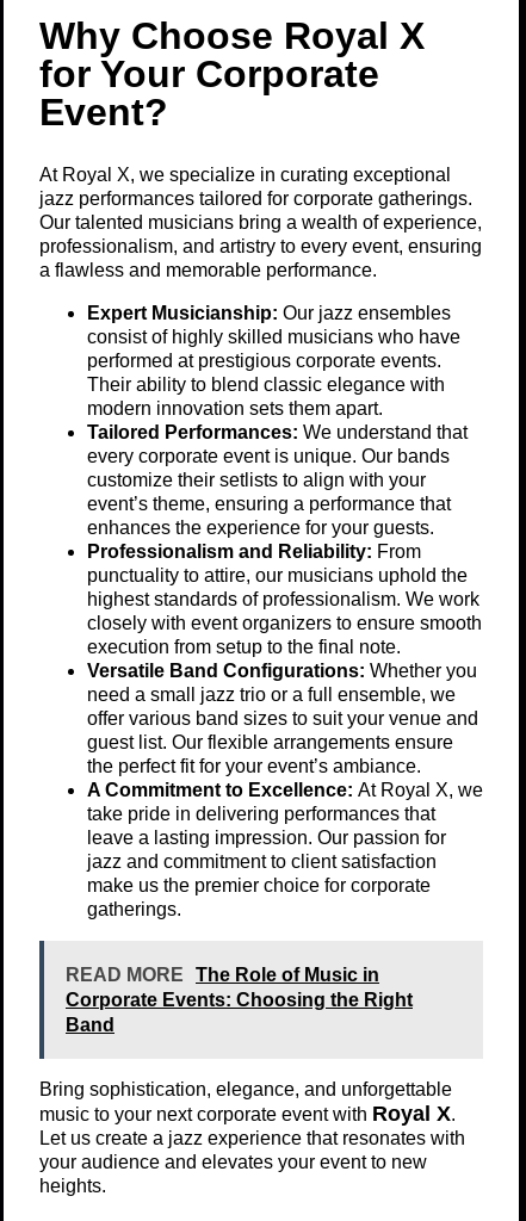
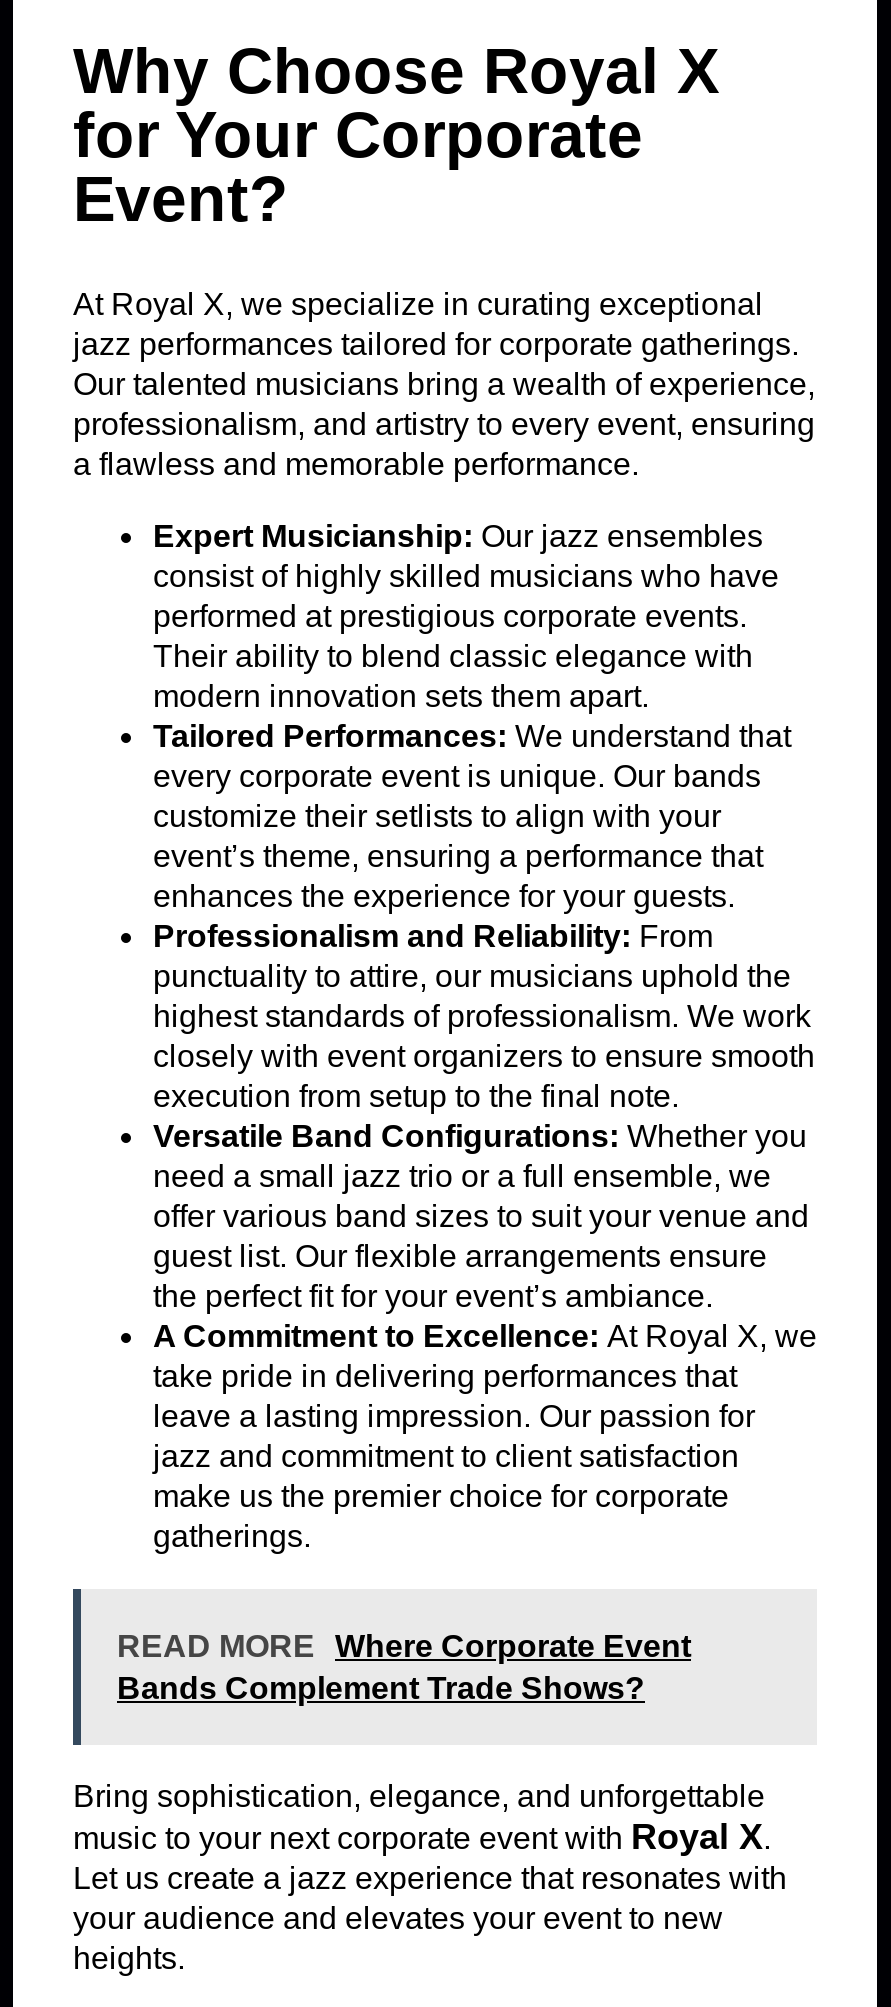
- READ MORE The Role of Music in
- Corporate Events: Choosing the Right
- Band
+ READ MORE Where Corporate Event
+ Bands Complement Trade Shows?
